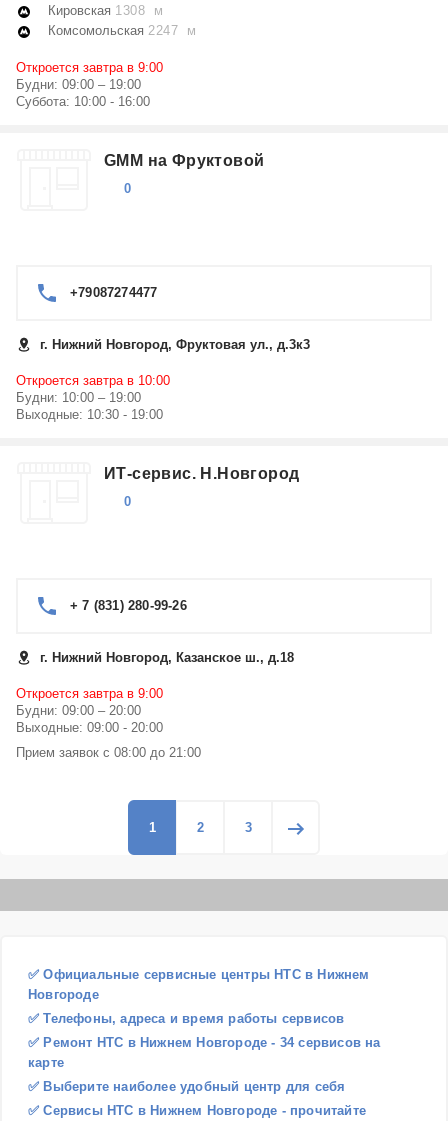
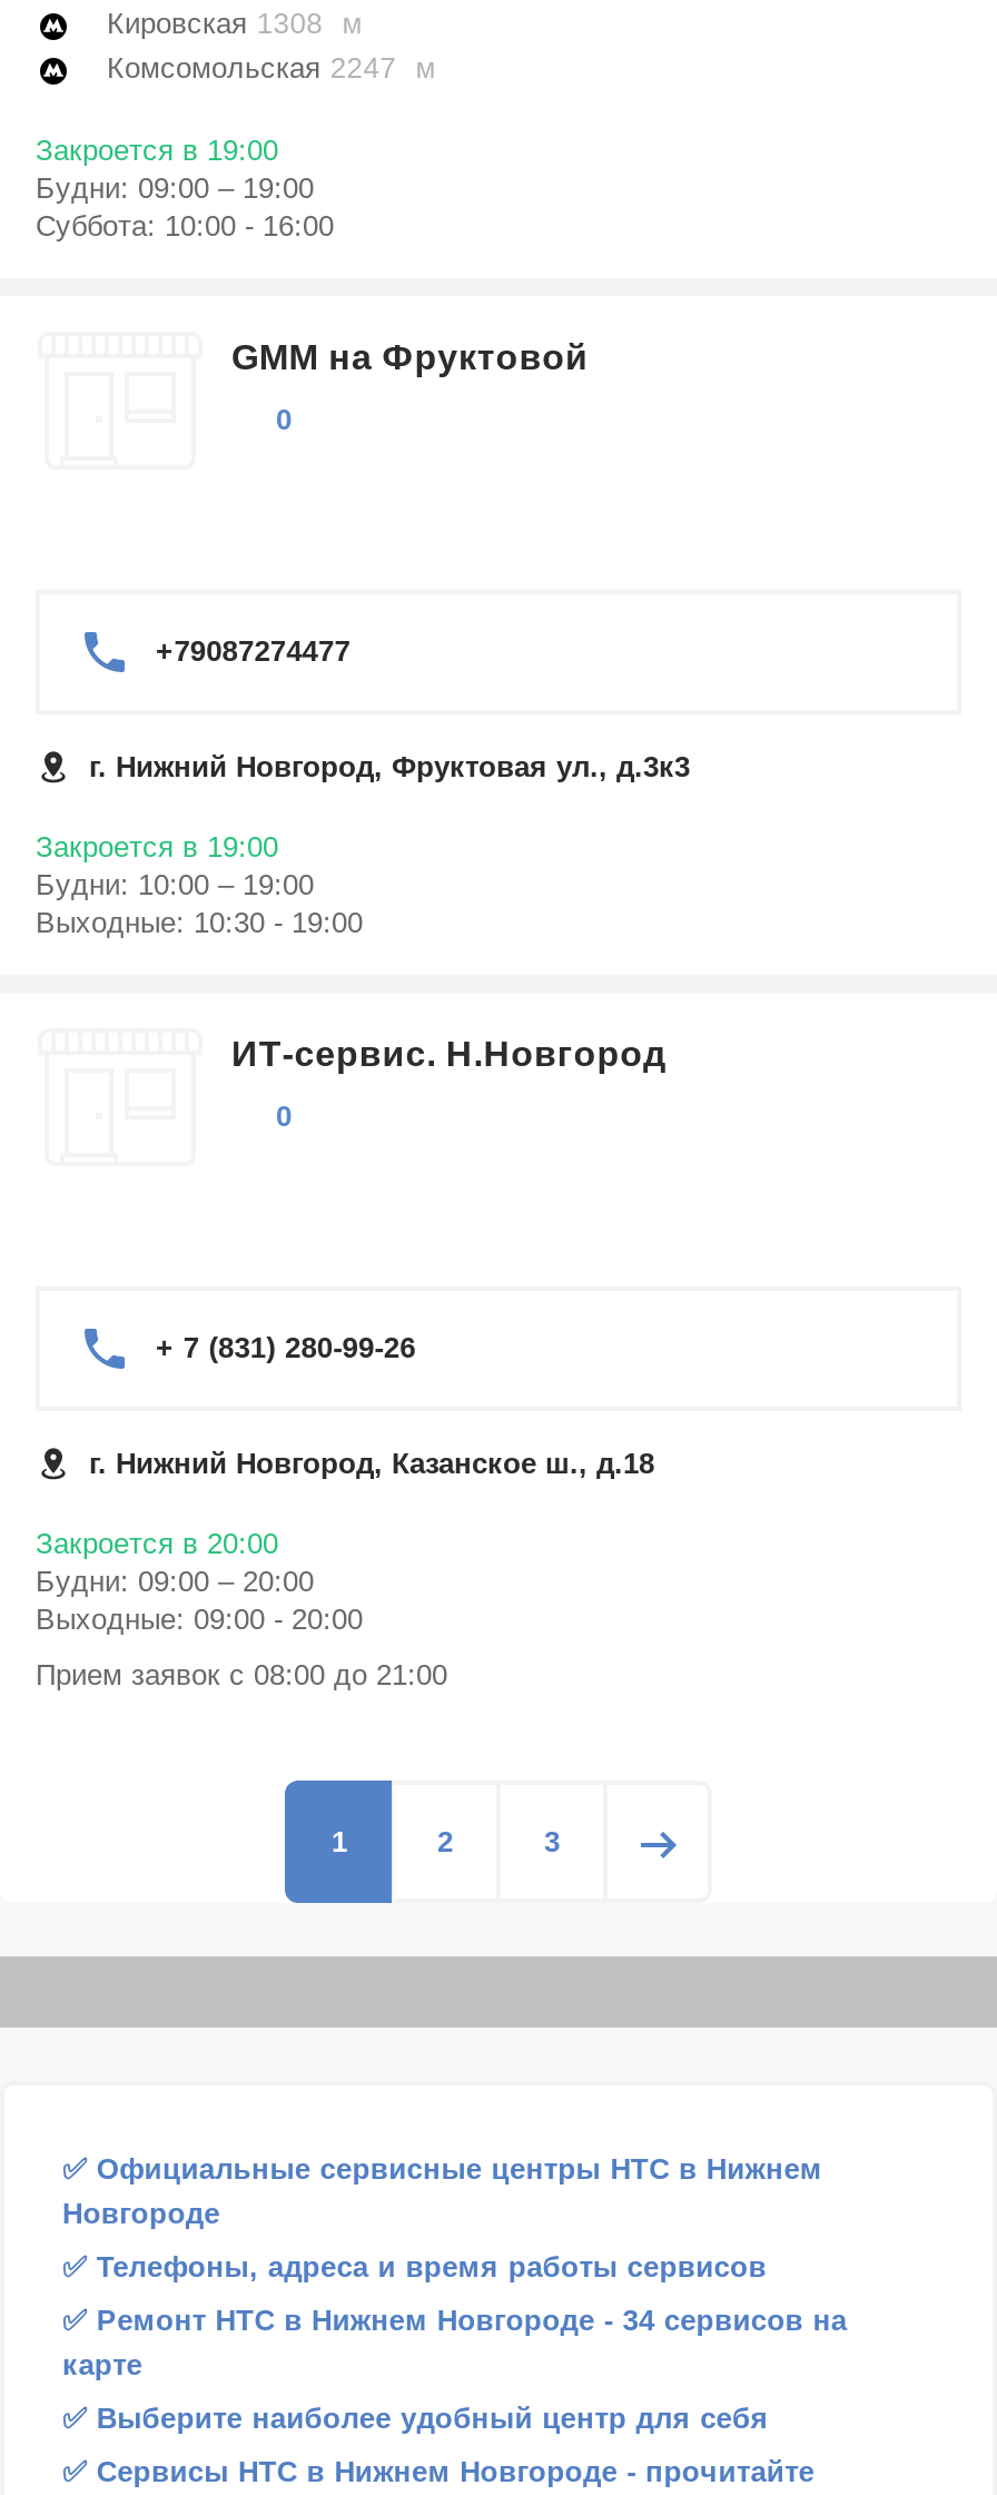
- Откроется завтра в 9:00
+ Закроется в 19:00

- Откроется завтра в 10:00
+ Закроется в 19:00

- Откроется завтра в 9:00
+ Закроется в 20:00
